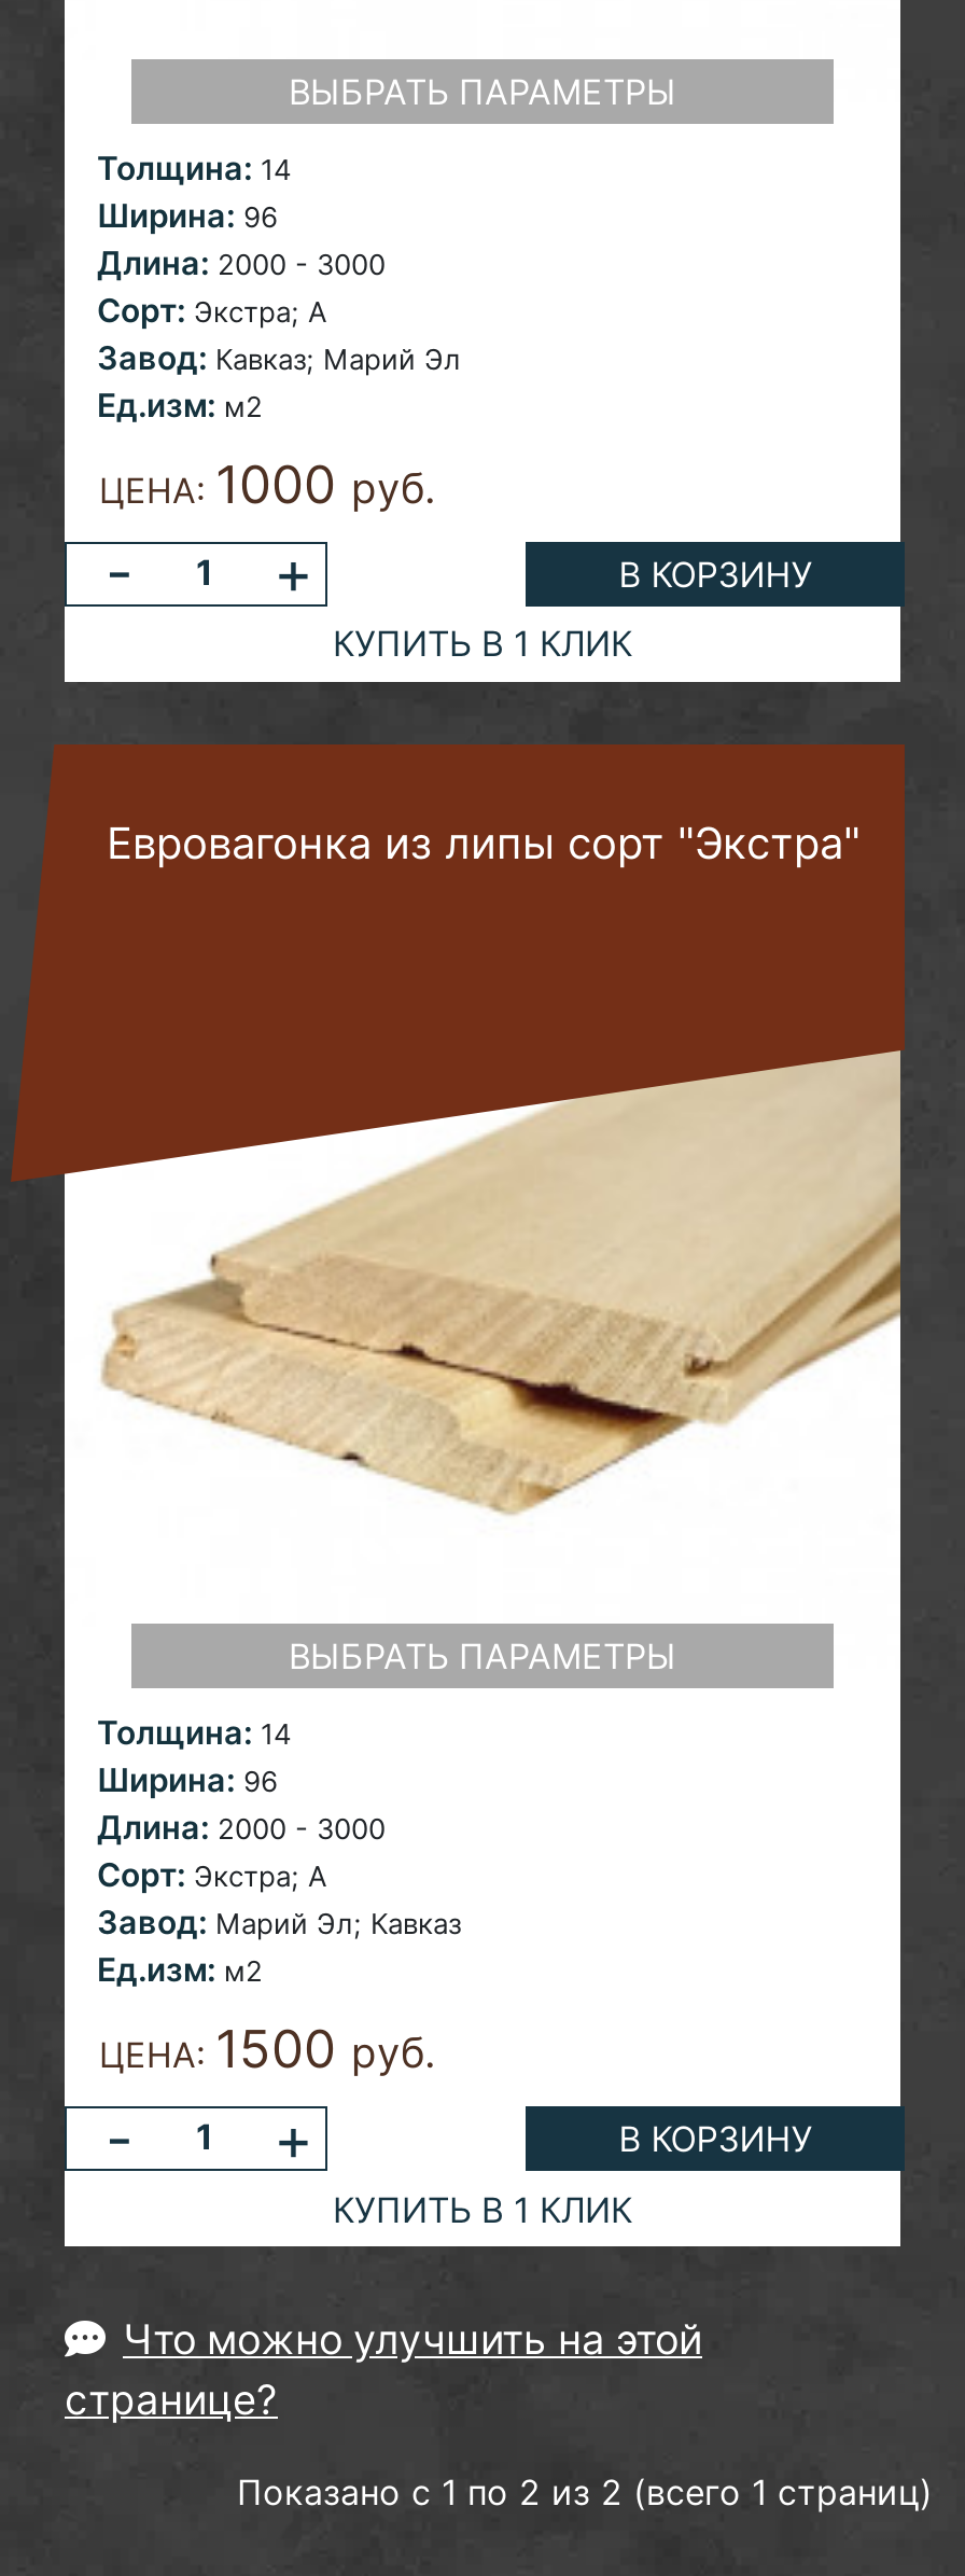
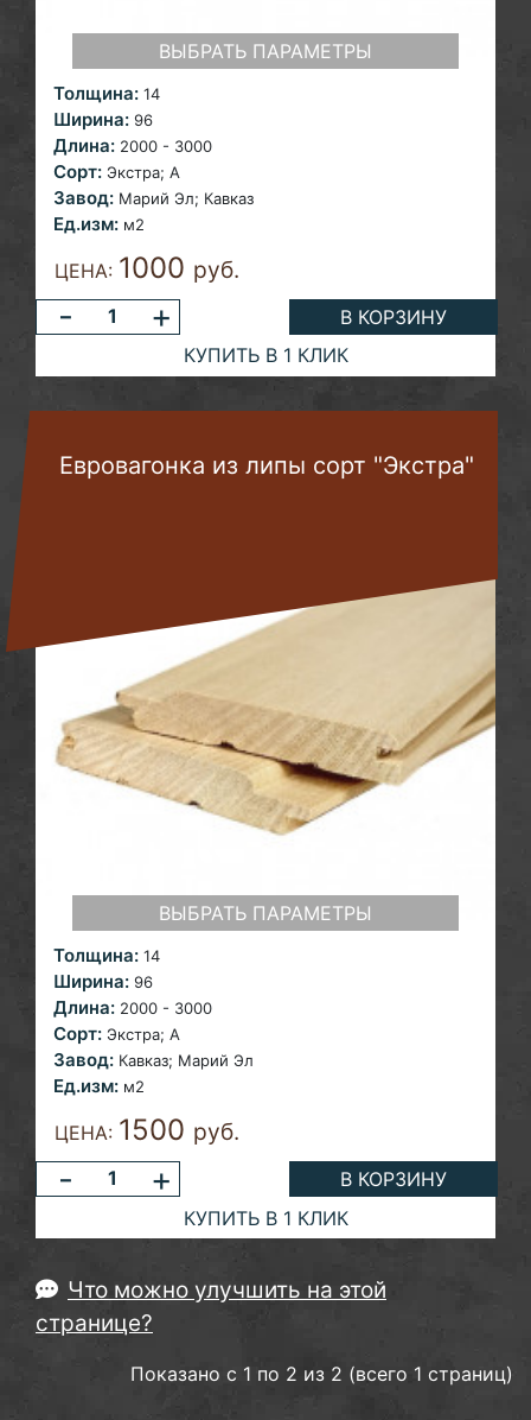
moved down: Завод: Кавказ; Марий Эл

moved up: Завод: Марий Эл; Кавказ
